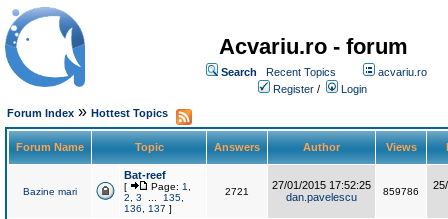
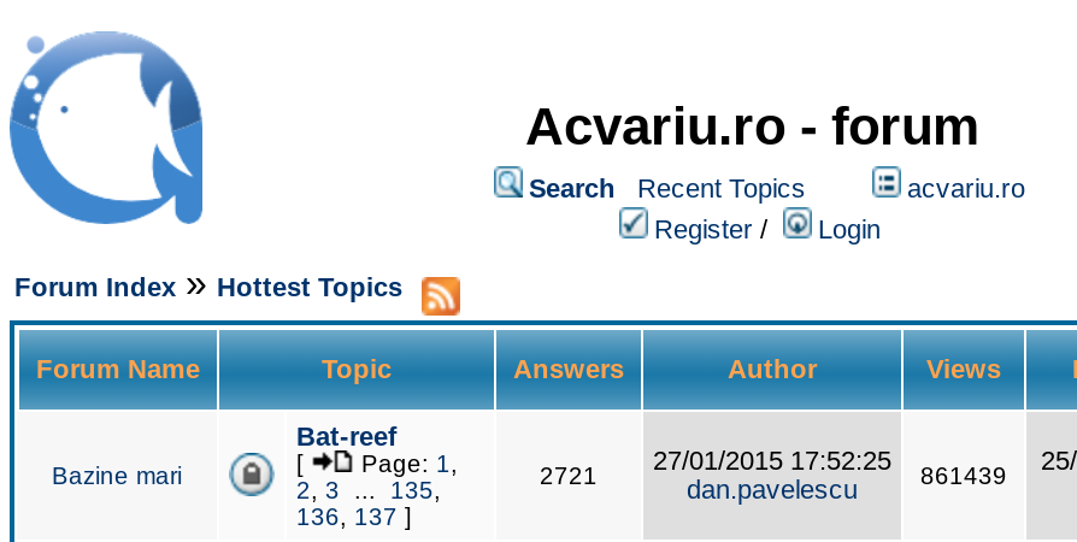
- 859786
+ 861439
